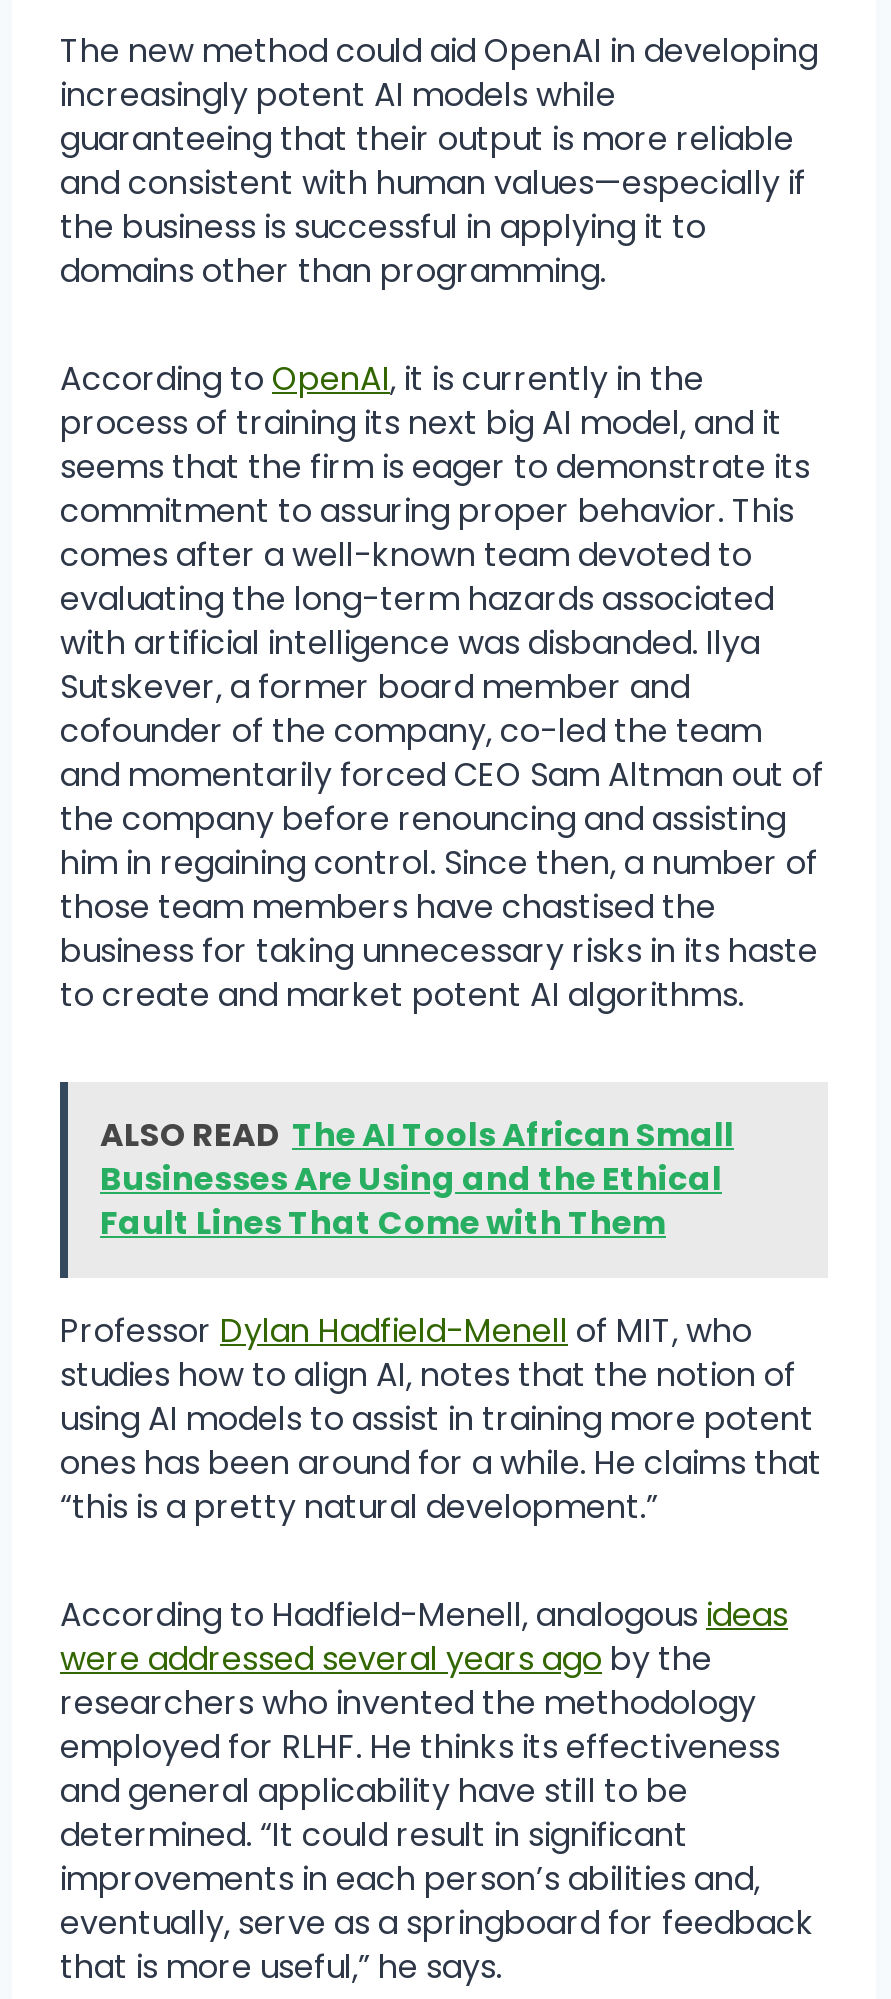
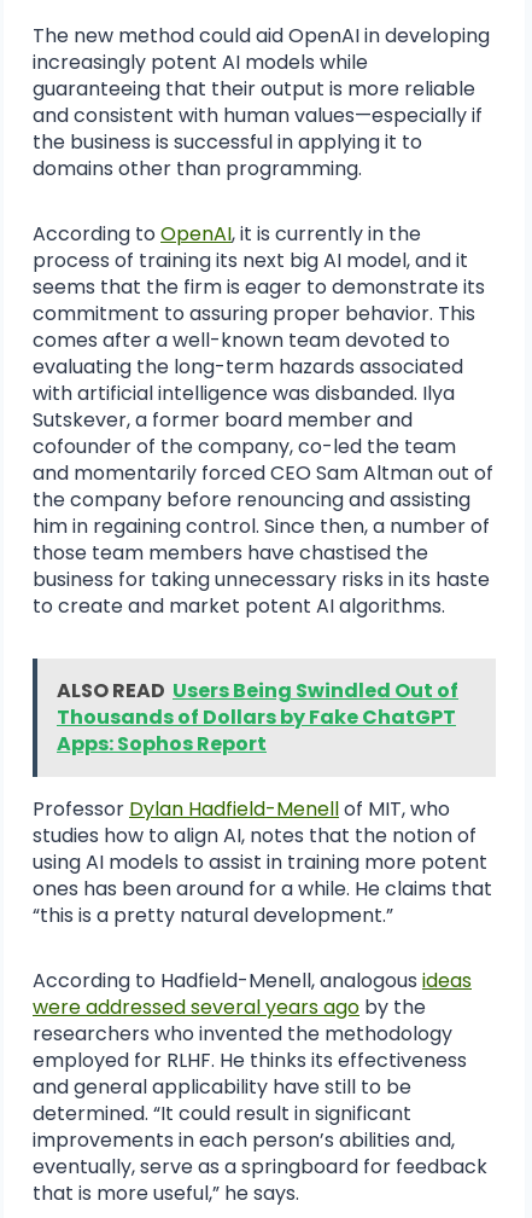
- ALSO READ The AI Tools African Small
- Businesses Are Using and the Ethical
- Fault Lines That Come with Them
+ ALSO READ Users Being Swindled Out of
+ Thousands of Dollars by Fake ChatGPT
+ Apps: Sophos Report
